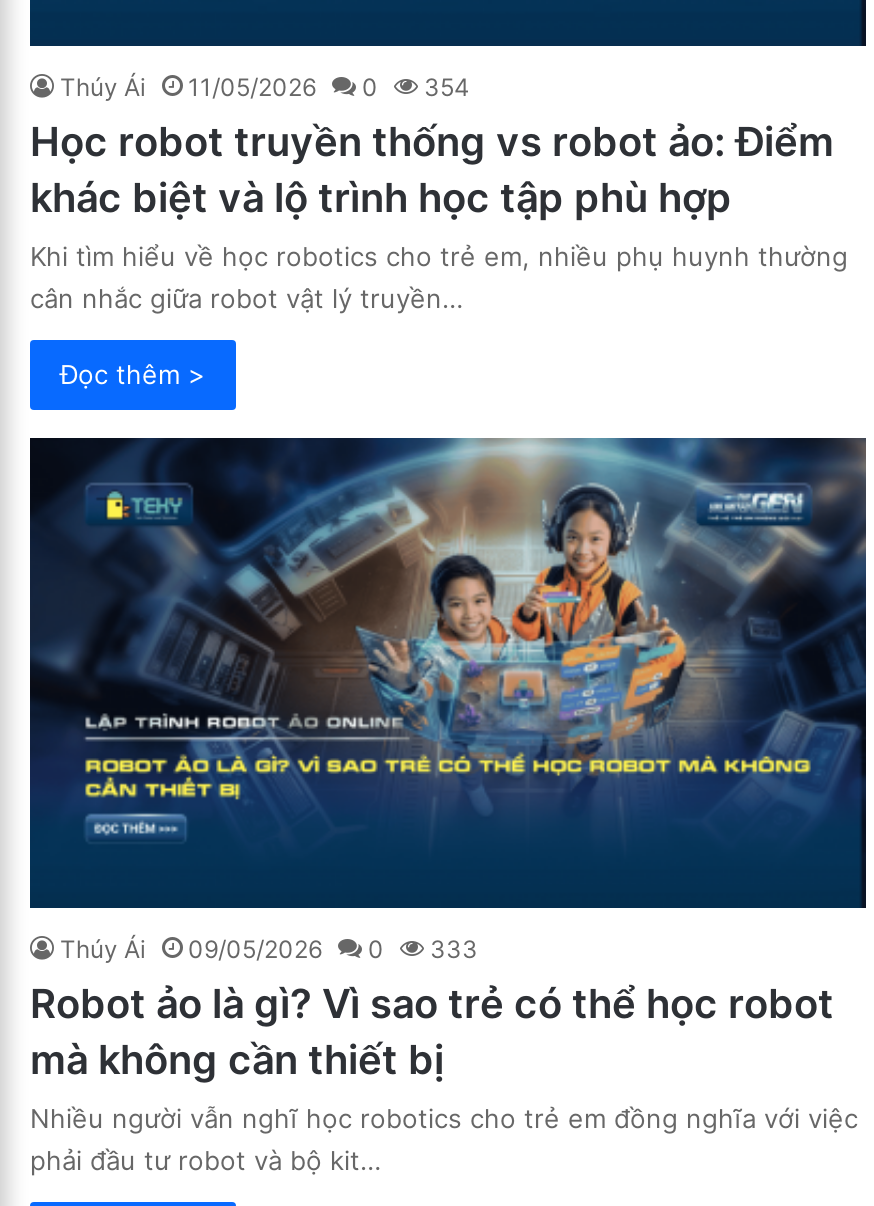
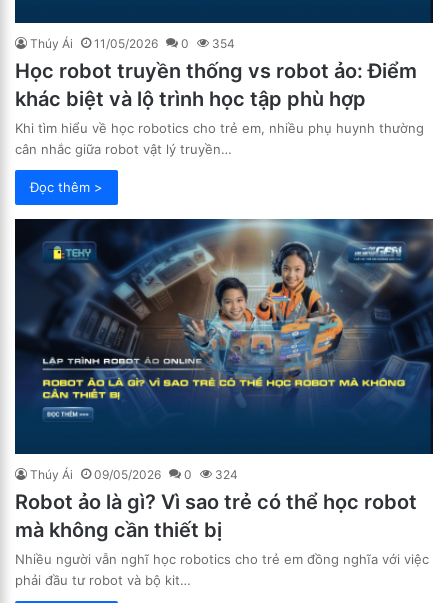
- Thúy Ái 09/05/2026 0 333
+ Thúy Ái 09/05/2026 0 324
